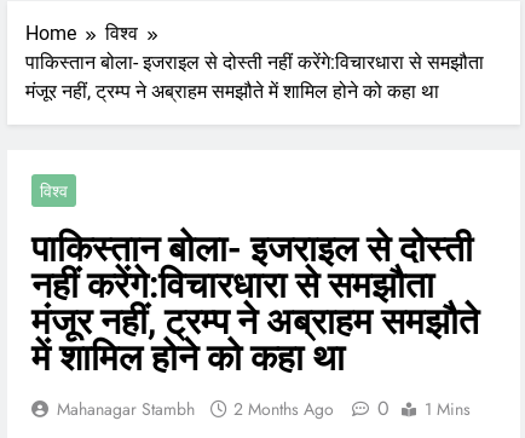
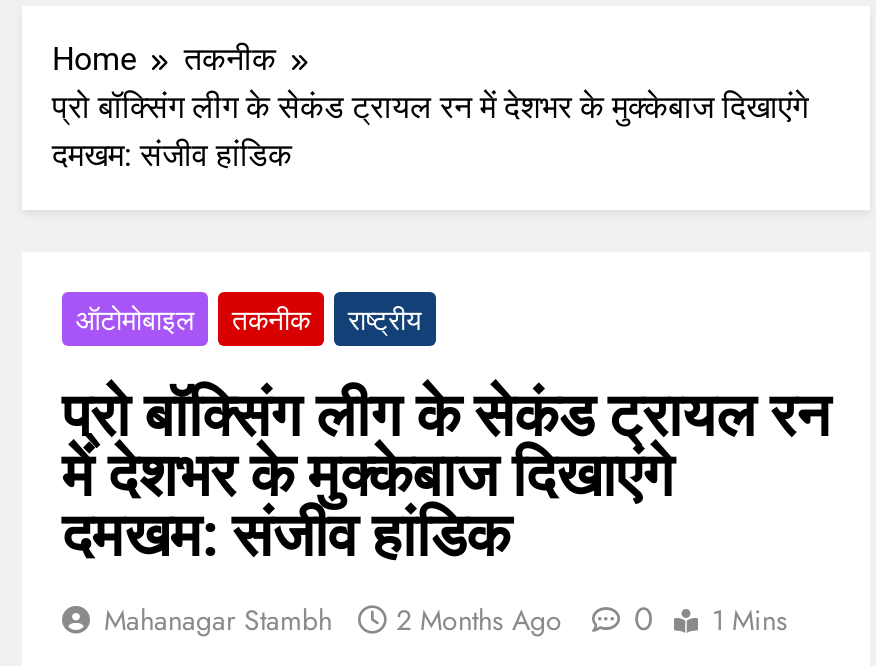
- विश्व
- पाकिस्तान बोला- इजराइल से दोस्ती नहीं करेंगे:विचारधारा से समझौता
- मंजूर नहीं, ट्रम्प ने अब्राहम समझौते में शामिल होने को कहा था
+ तकनीक
+ प्रो बॉक्सिंग लीग के सेकंड ट्रायल रन में देशभर के मुक्केबाज दिखाएंगे
+ दमखम: संजीव हांडिक

- विश्व
+ ऑटोमोबाइल
+ तकनीक
+ राष्ट्रीय

- पाकिस्तान बोला- इजराइल से दोस्ती
- नहीं करेंगे:विचारधारा से समझौता
- मंजूर नहीं, ट्रम्प ने अब्राहम समझौते
- में शामिल होने को कहा था
+ प्रो बॉक्सिंग लीग के सेकंड ट्रायल रन
+ में देशभर के मुक्केबाज दिखाएंगे
+ दमखम: संजीव हांडिक
